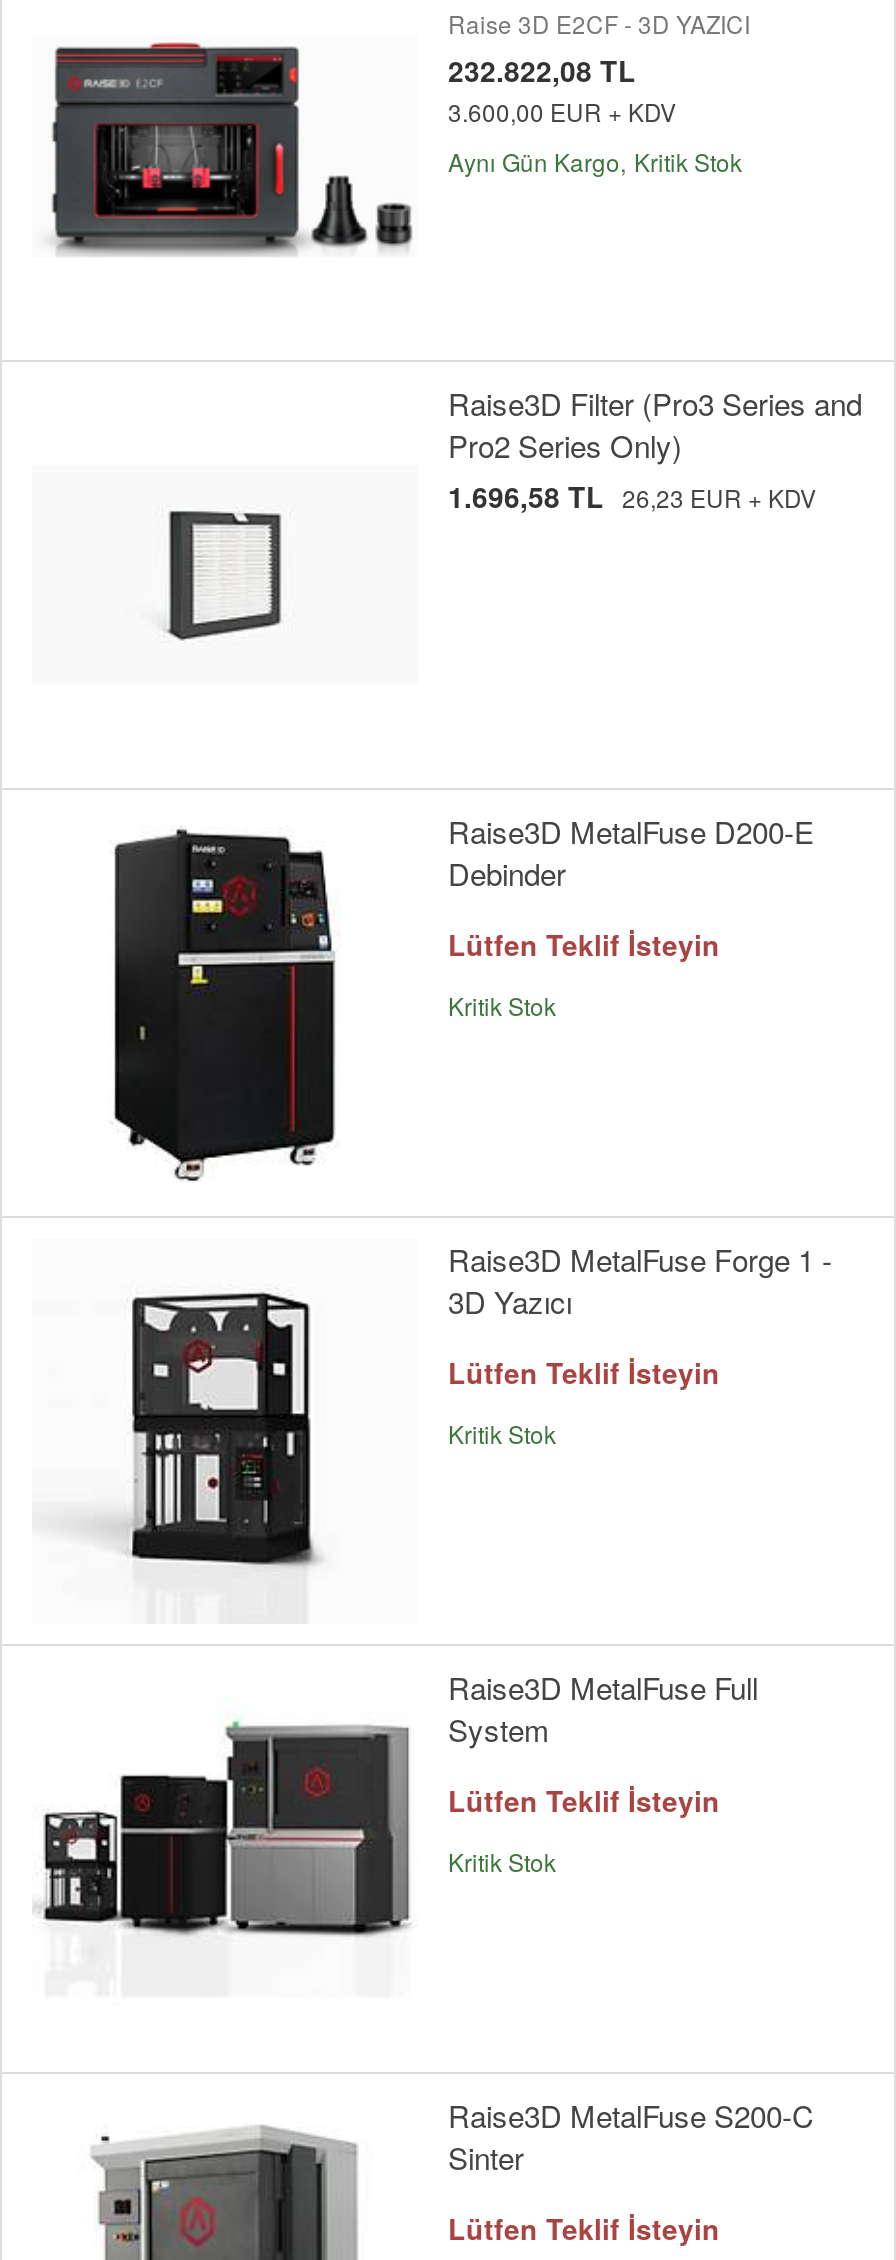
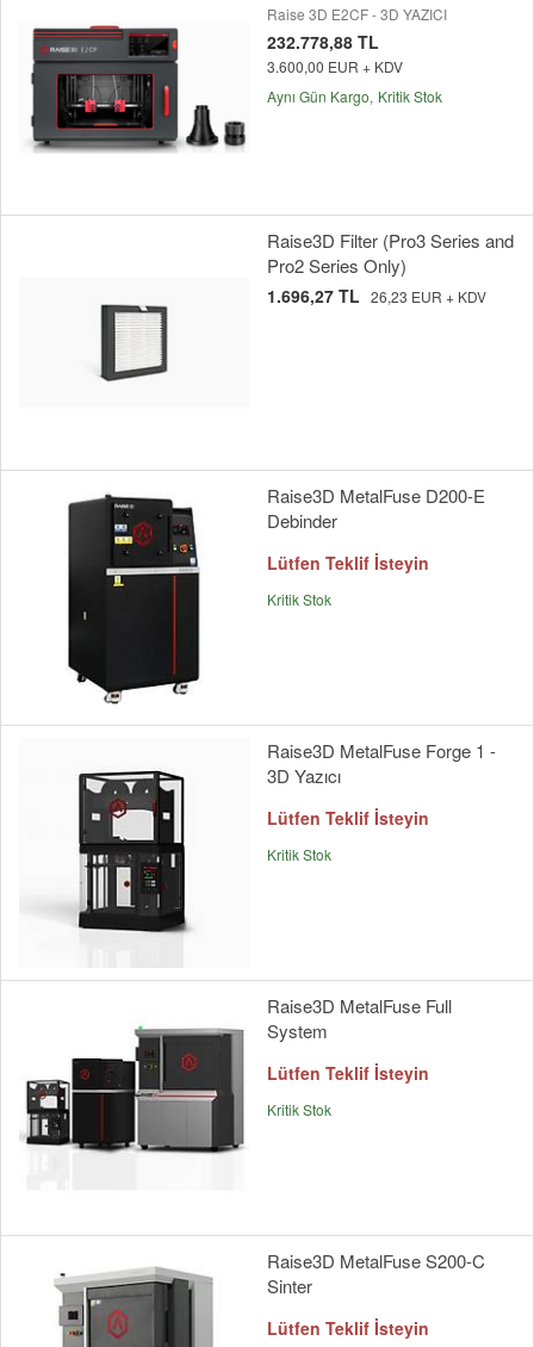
- 232.822,08 TL
+ 232.778,88 TL

- 1.696,58 TL 26,23 EUR + KDV
+ 1.696,27 TL 26,23 EUR + KDV
